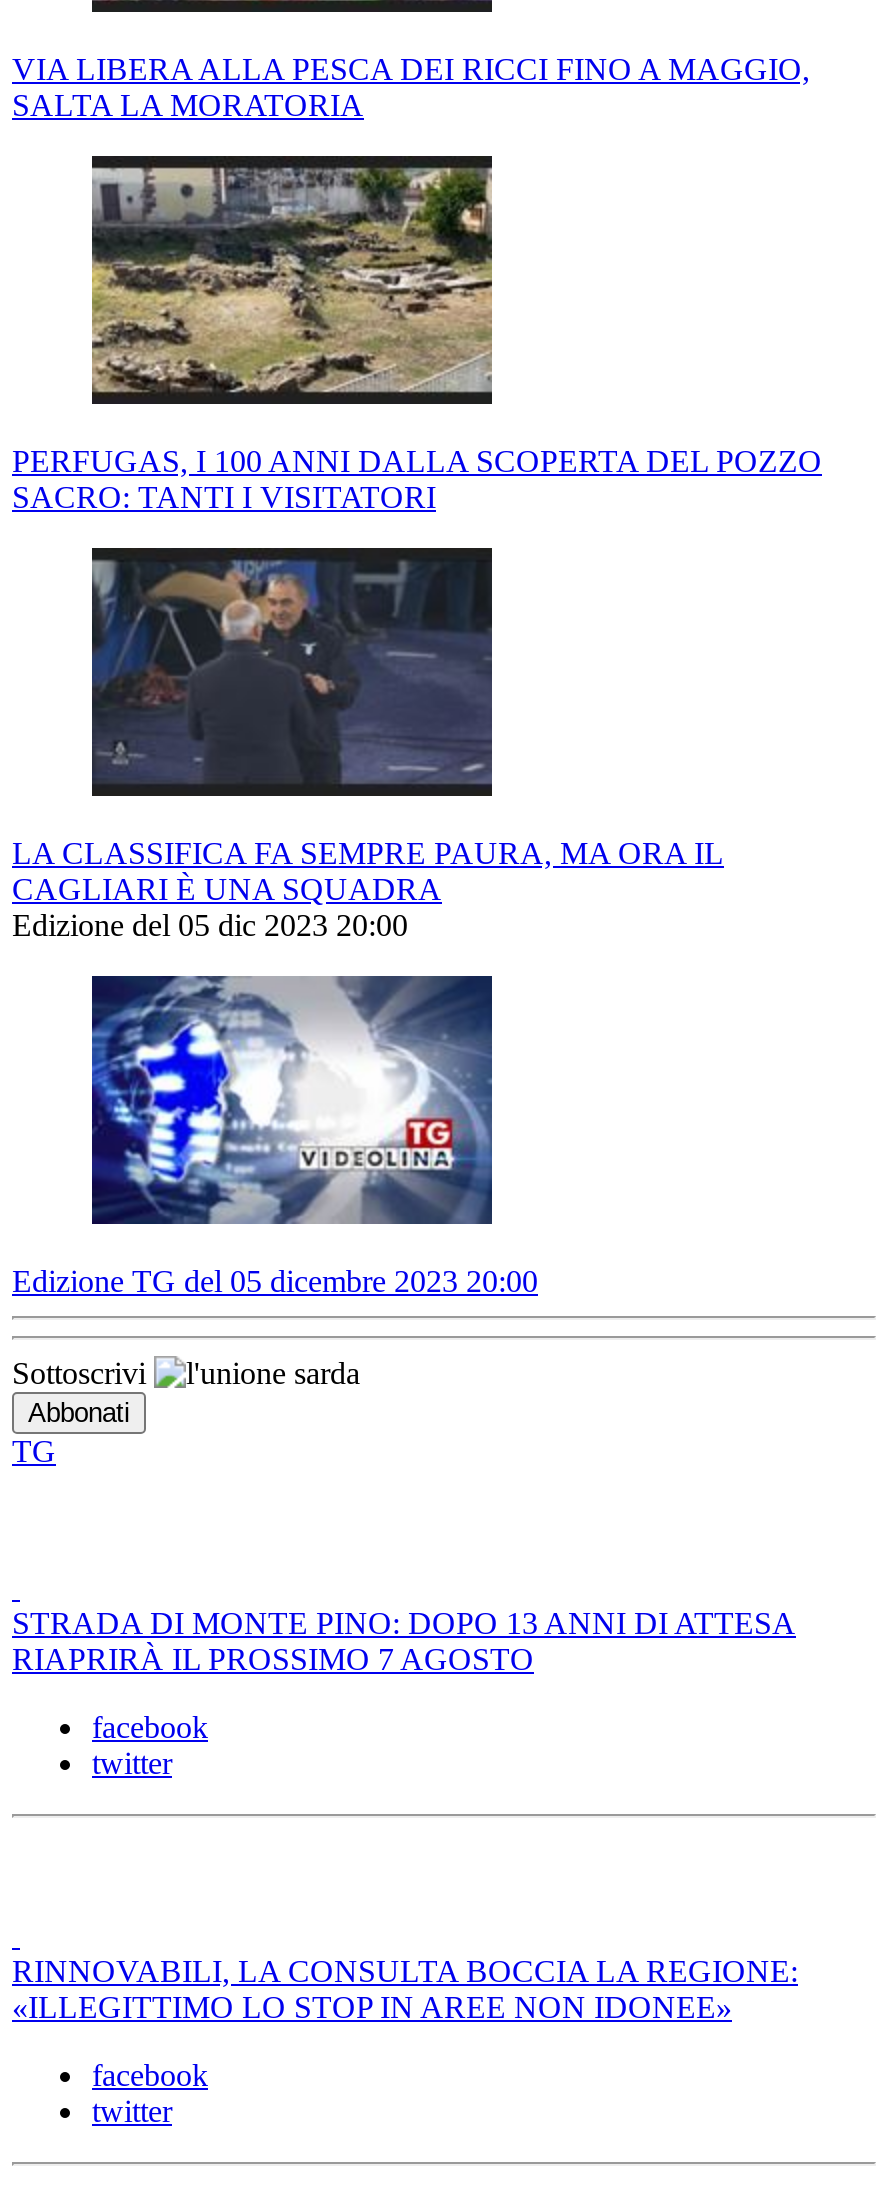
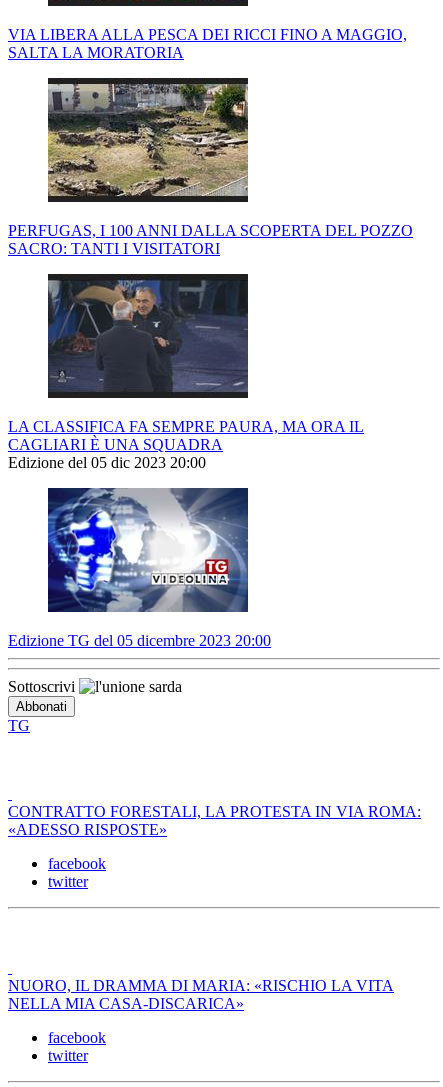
- STRADA DI MONTE PINO: DOPO 13 ANNI DI ATTESA
- RIAPRIRÀ IL PROSSIMO 7 AGOSTO
+ CONTRATTO FORESTALI, LA PROTESTA IN VIA ROMA:
+ «ADESSO RISPOSTE»

- RINNOVABILI, LA CONSULTA BOCCIA LA REGIONE:
- «ILLEGITTIMO LO STOP IN AREE NON IDONEE»
+ NUORO, IL DRAMMA DI MARIA: «RISCHIO LA VITA
+ NELLA MIA CASA-DISCARICA»
